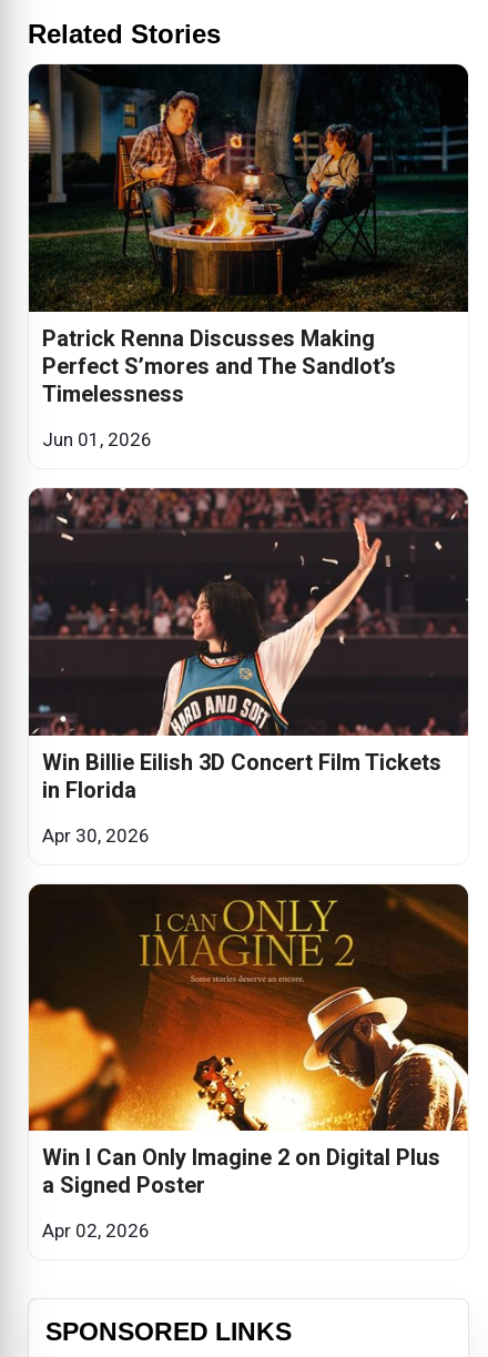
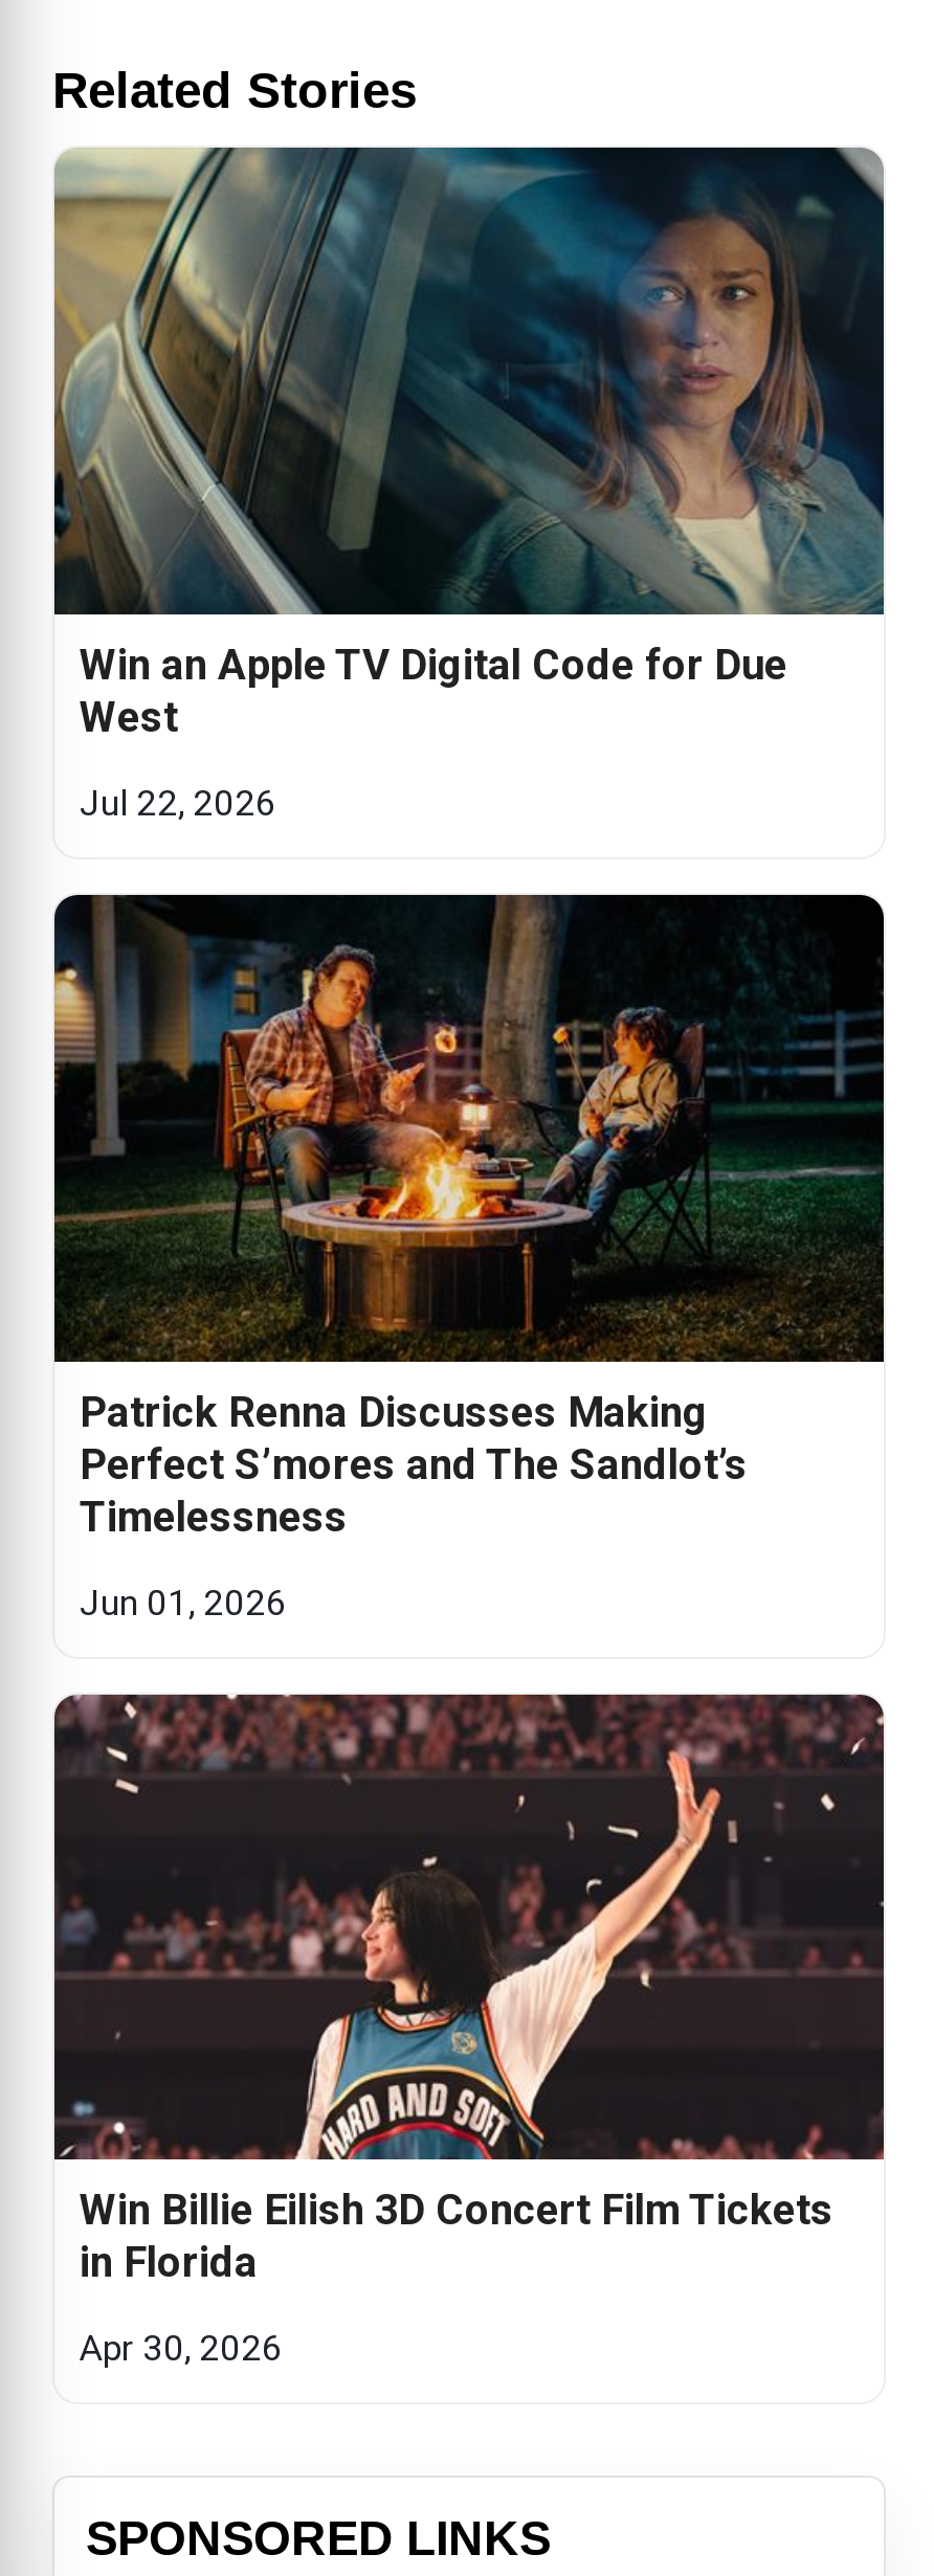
+ [image]
+ Win an Apple TV Digital Code for Due
+ West
+ Jul 22, 2026

moved down: [image] | Patrick Renna Discusses Making | Perfect S’mores and The Sandlot’s | Timelessness | Jun 01, 2026 | Win Billie Eilish 3D Concert Film Tickets | in Florida | Apr 30, 2026

- [image]
- Win I Can Only Imagine 2 on Digital Plus
- a Signed Poster
- Apr 02, 2026
